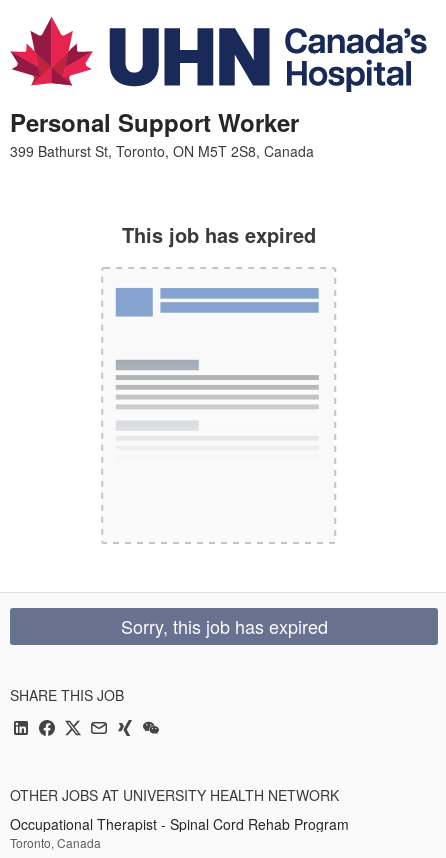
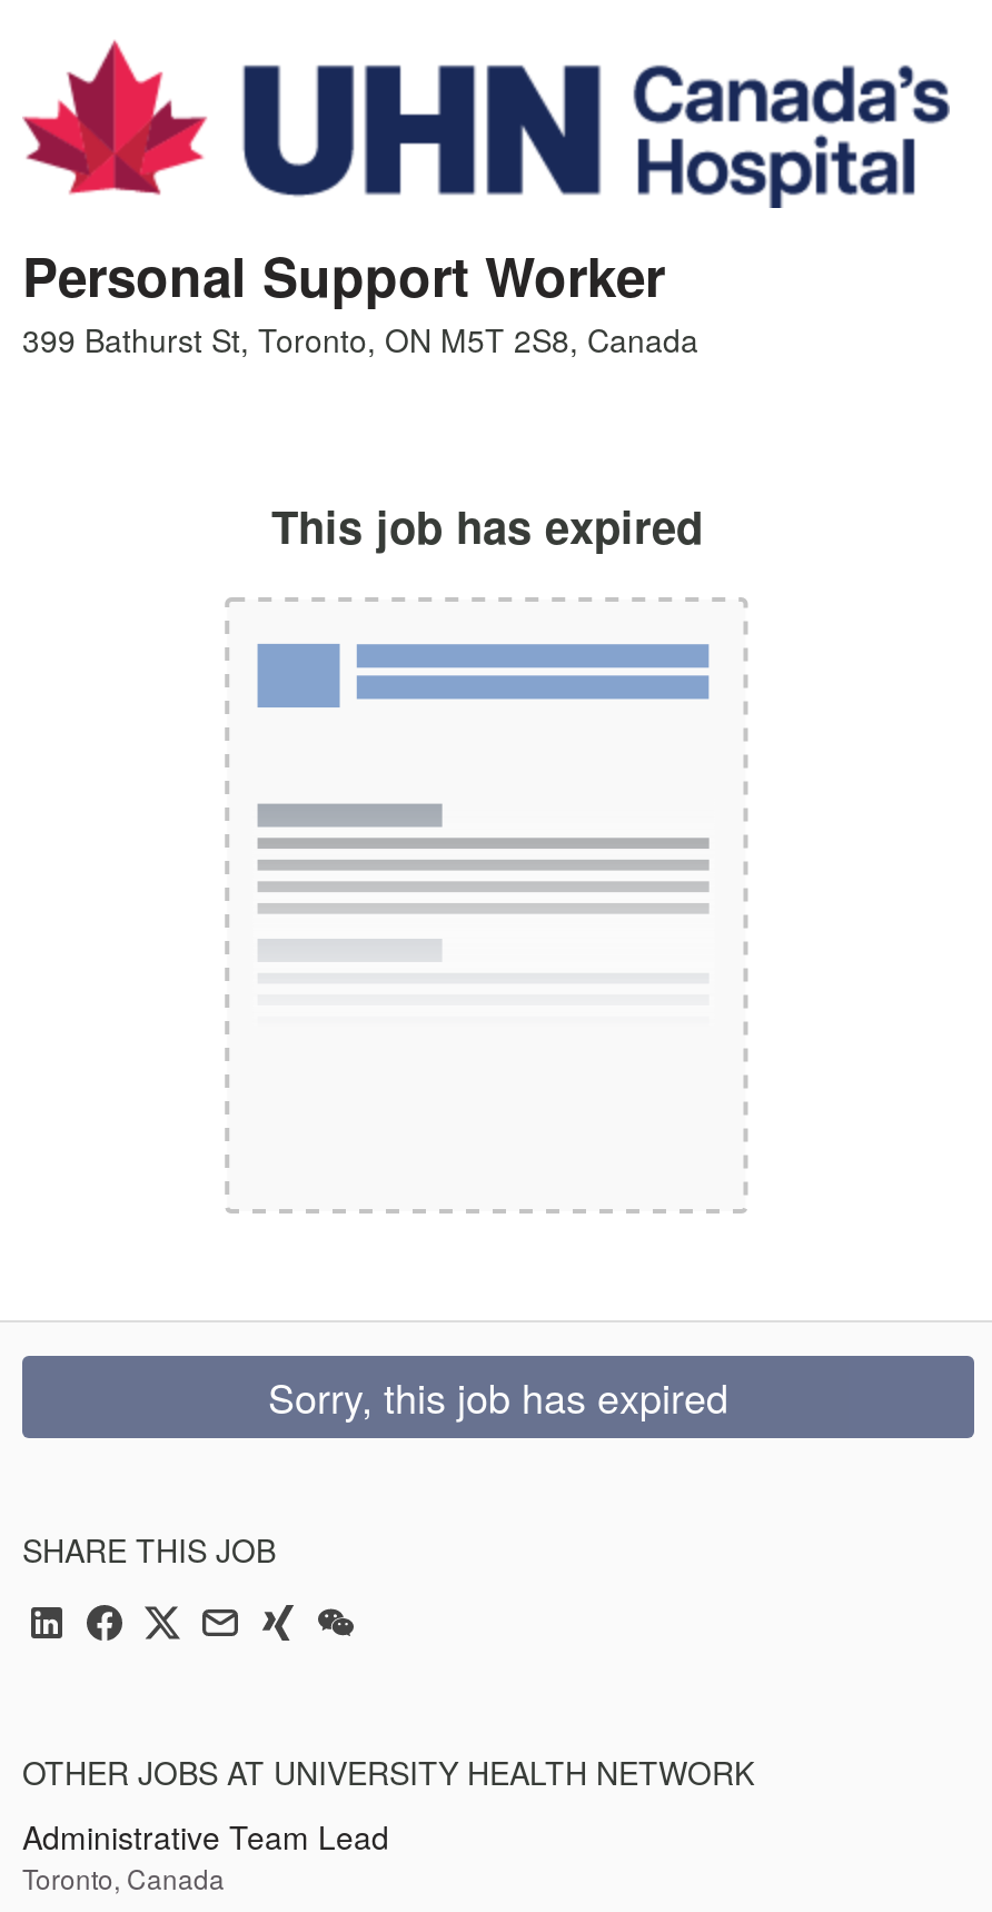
- Occupational Therapist - Spinal Cord Rehab Program
+ Administrative Team Lead
